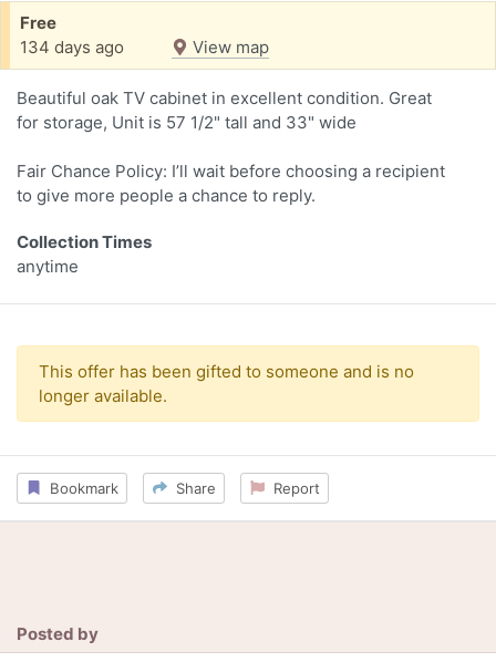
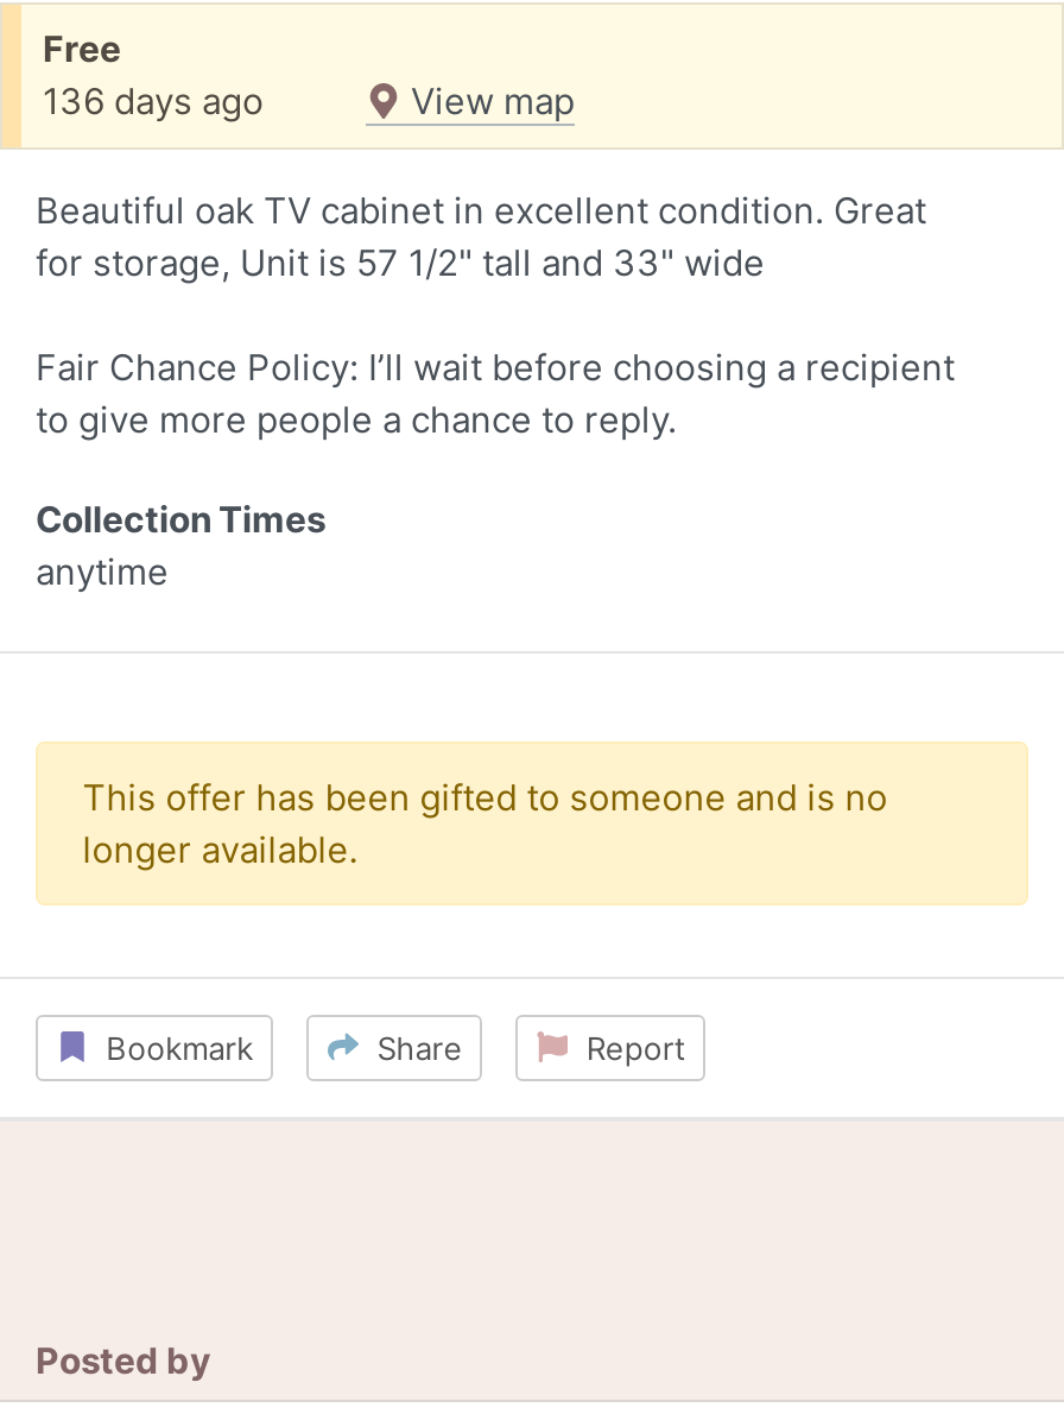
- 134 days ago
+ 136 days ago
